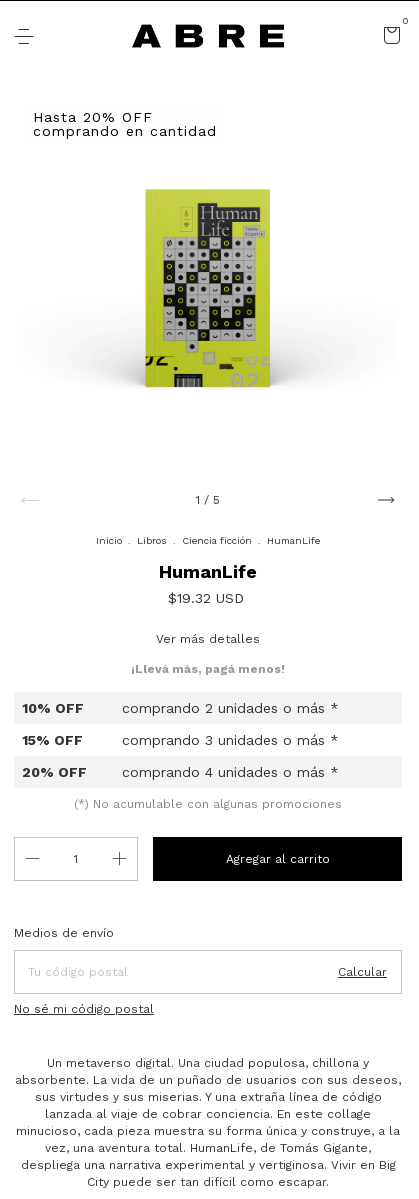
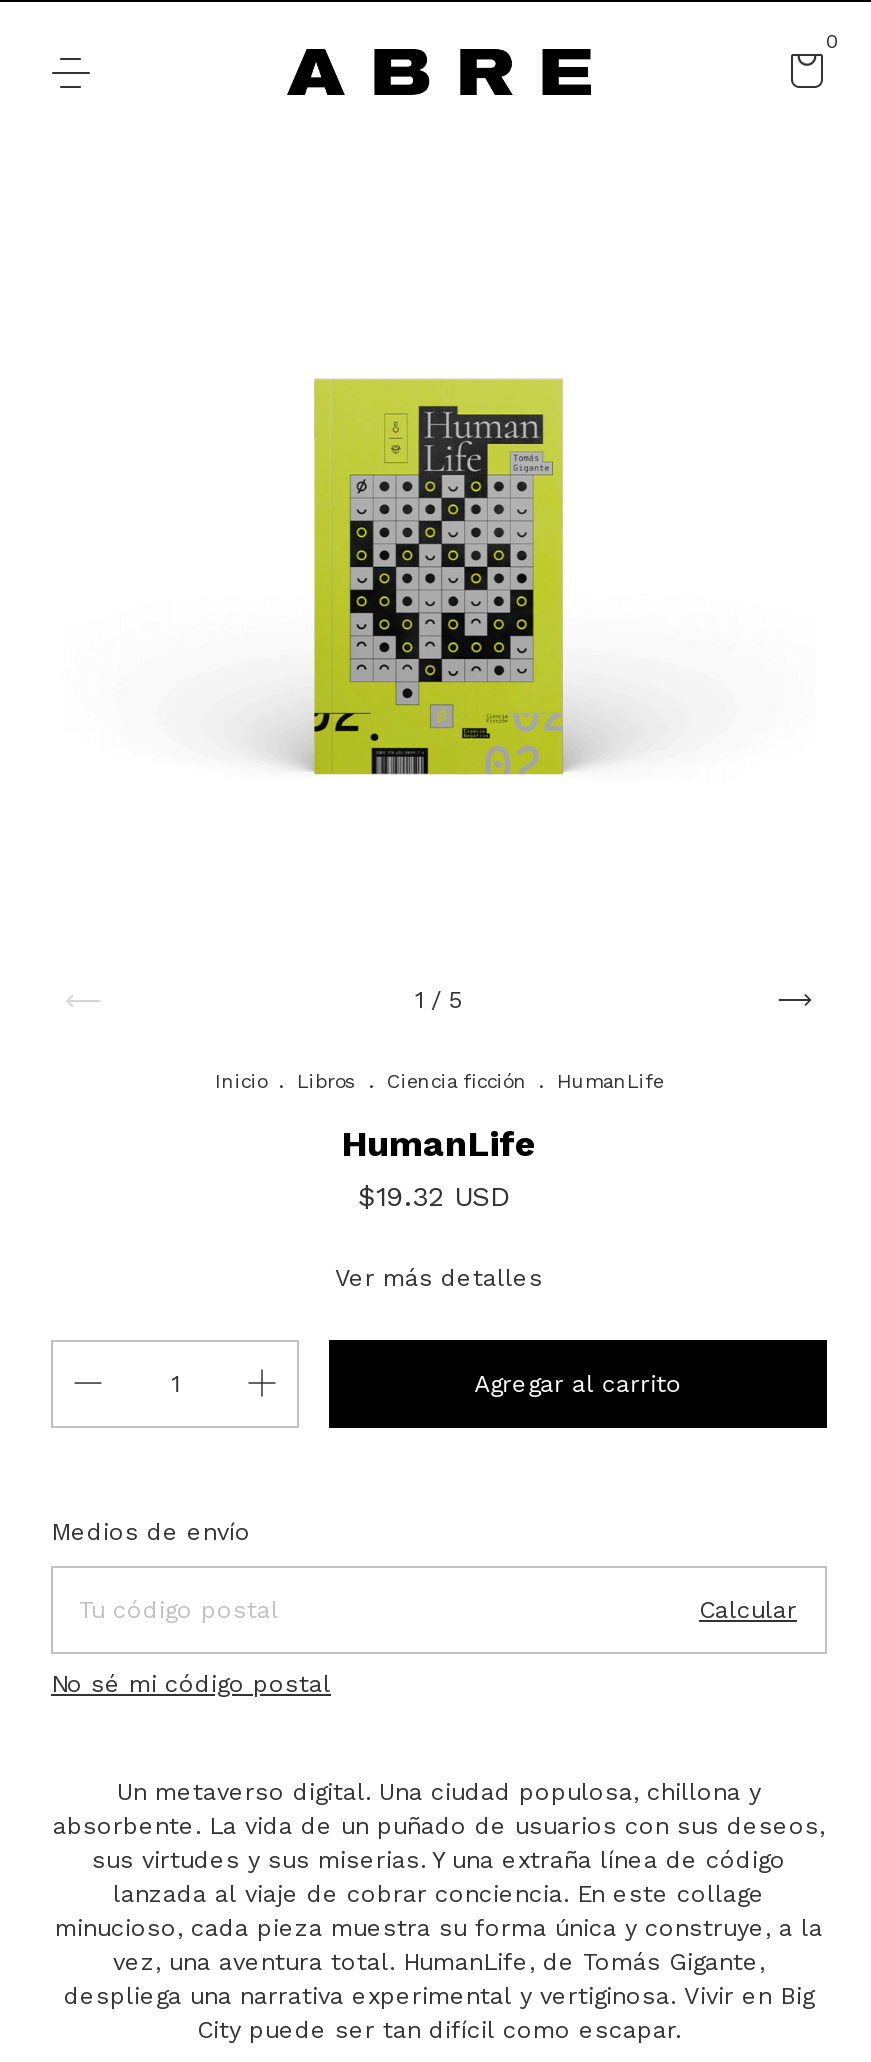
- Hasta 20% OFF
- comprando en cantidad

- ¡Llevá más, pagá menos!
- 10% OFF
- comprando 2 unidades o más *
- 15% OFF
- comprando 3 unidades o más *
- 20% OFF
- comprando 4 unidades o más *
- (*) No acumulable con algunas promociones
